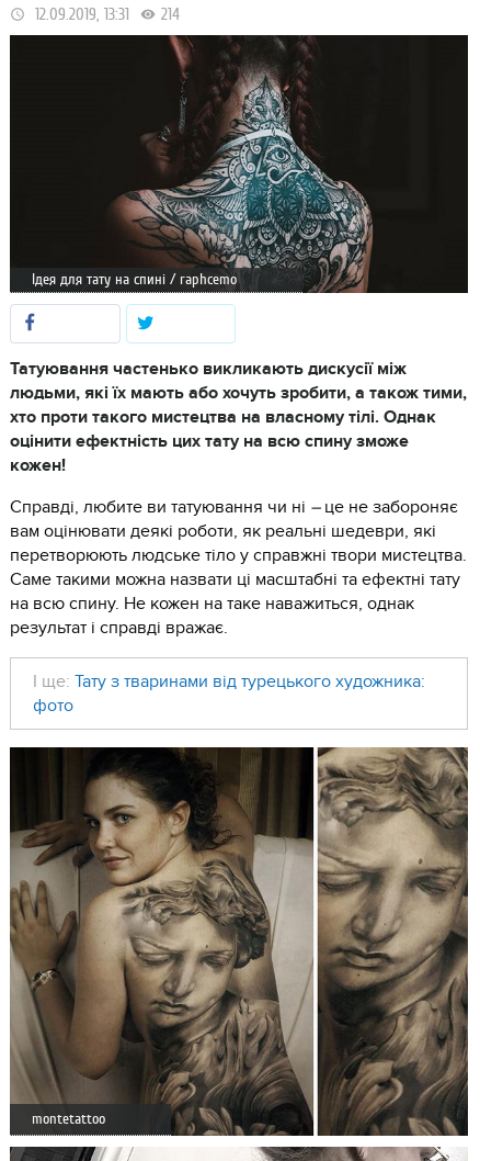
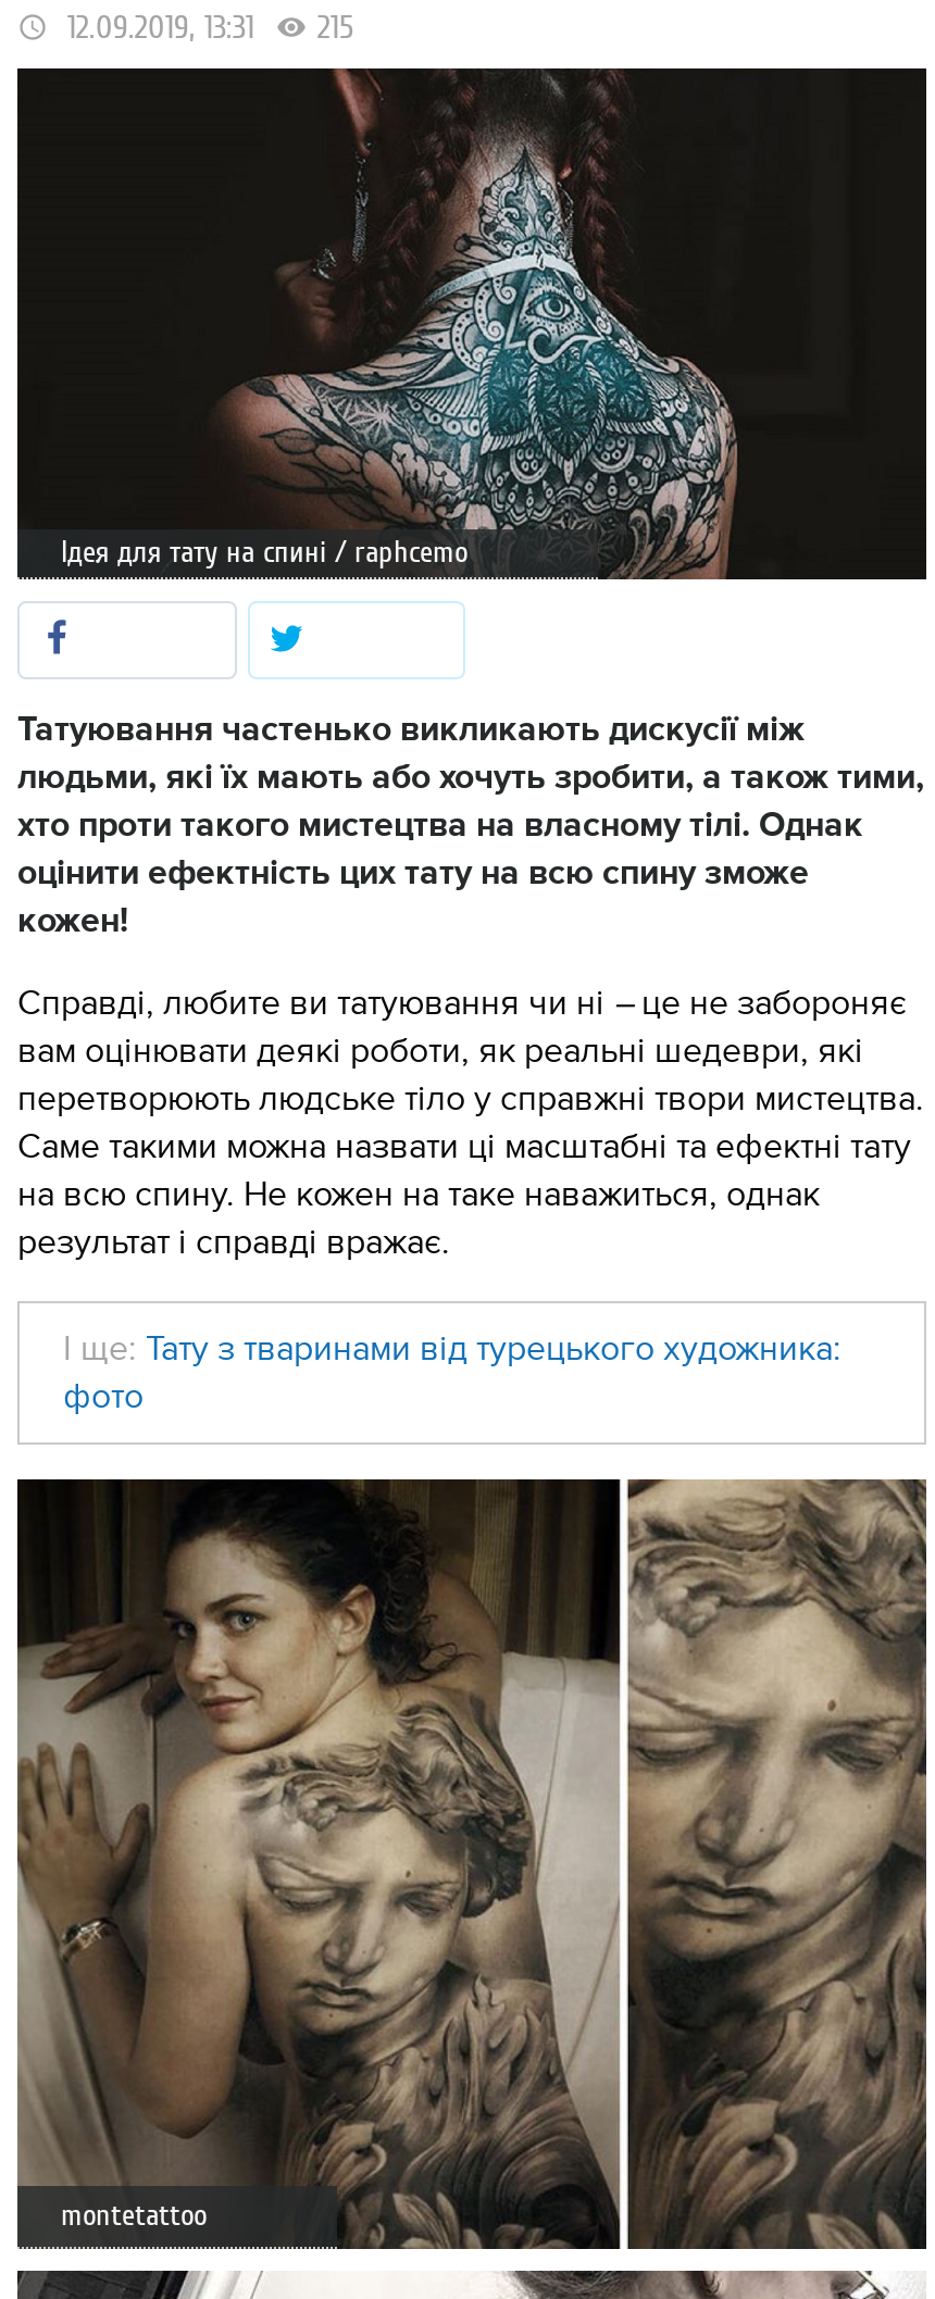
- 12.09.2019, 13:31 214
+ 12.09.2019, 13:31 215
